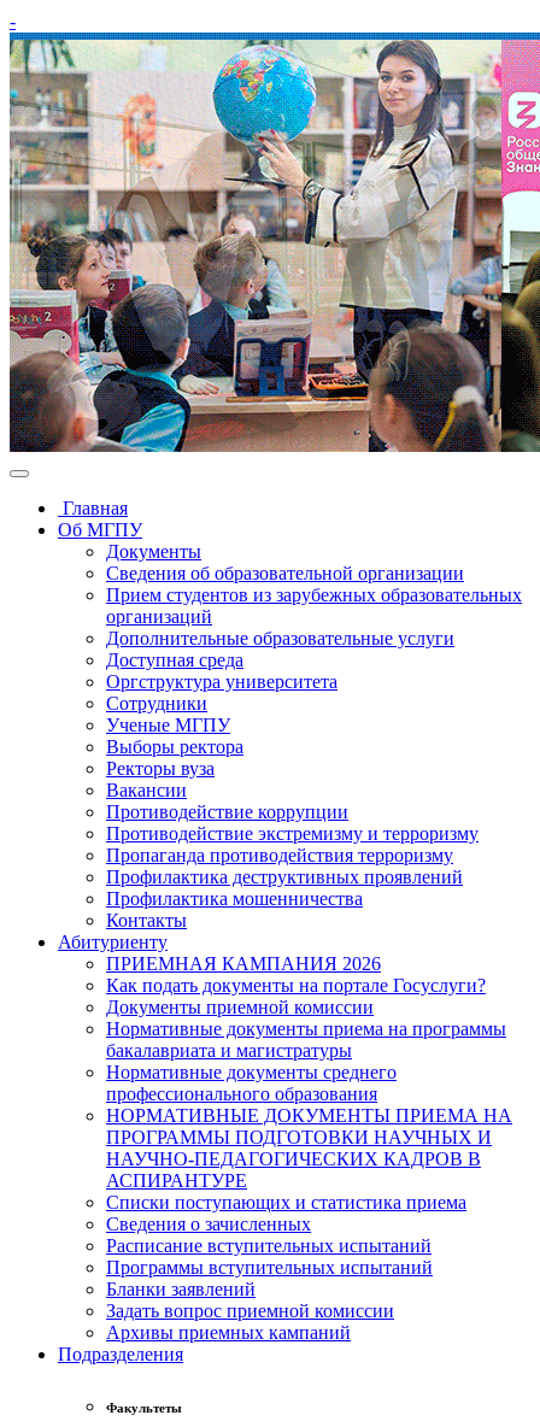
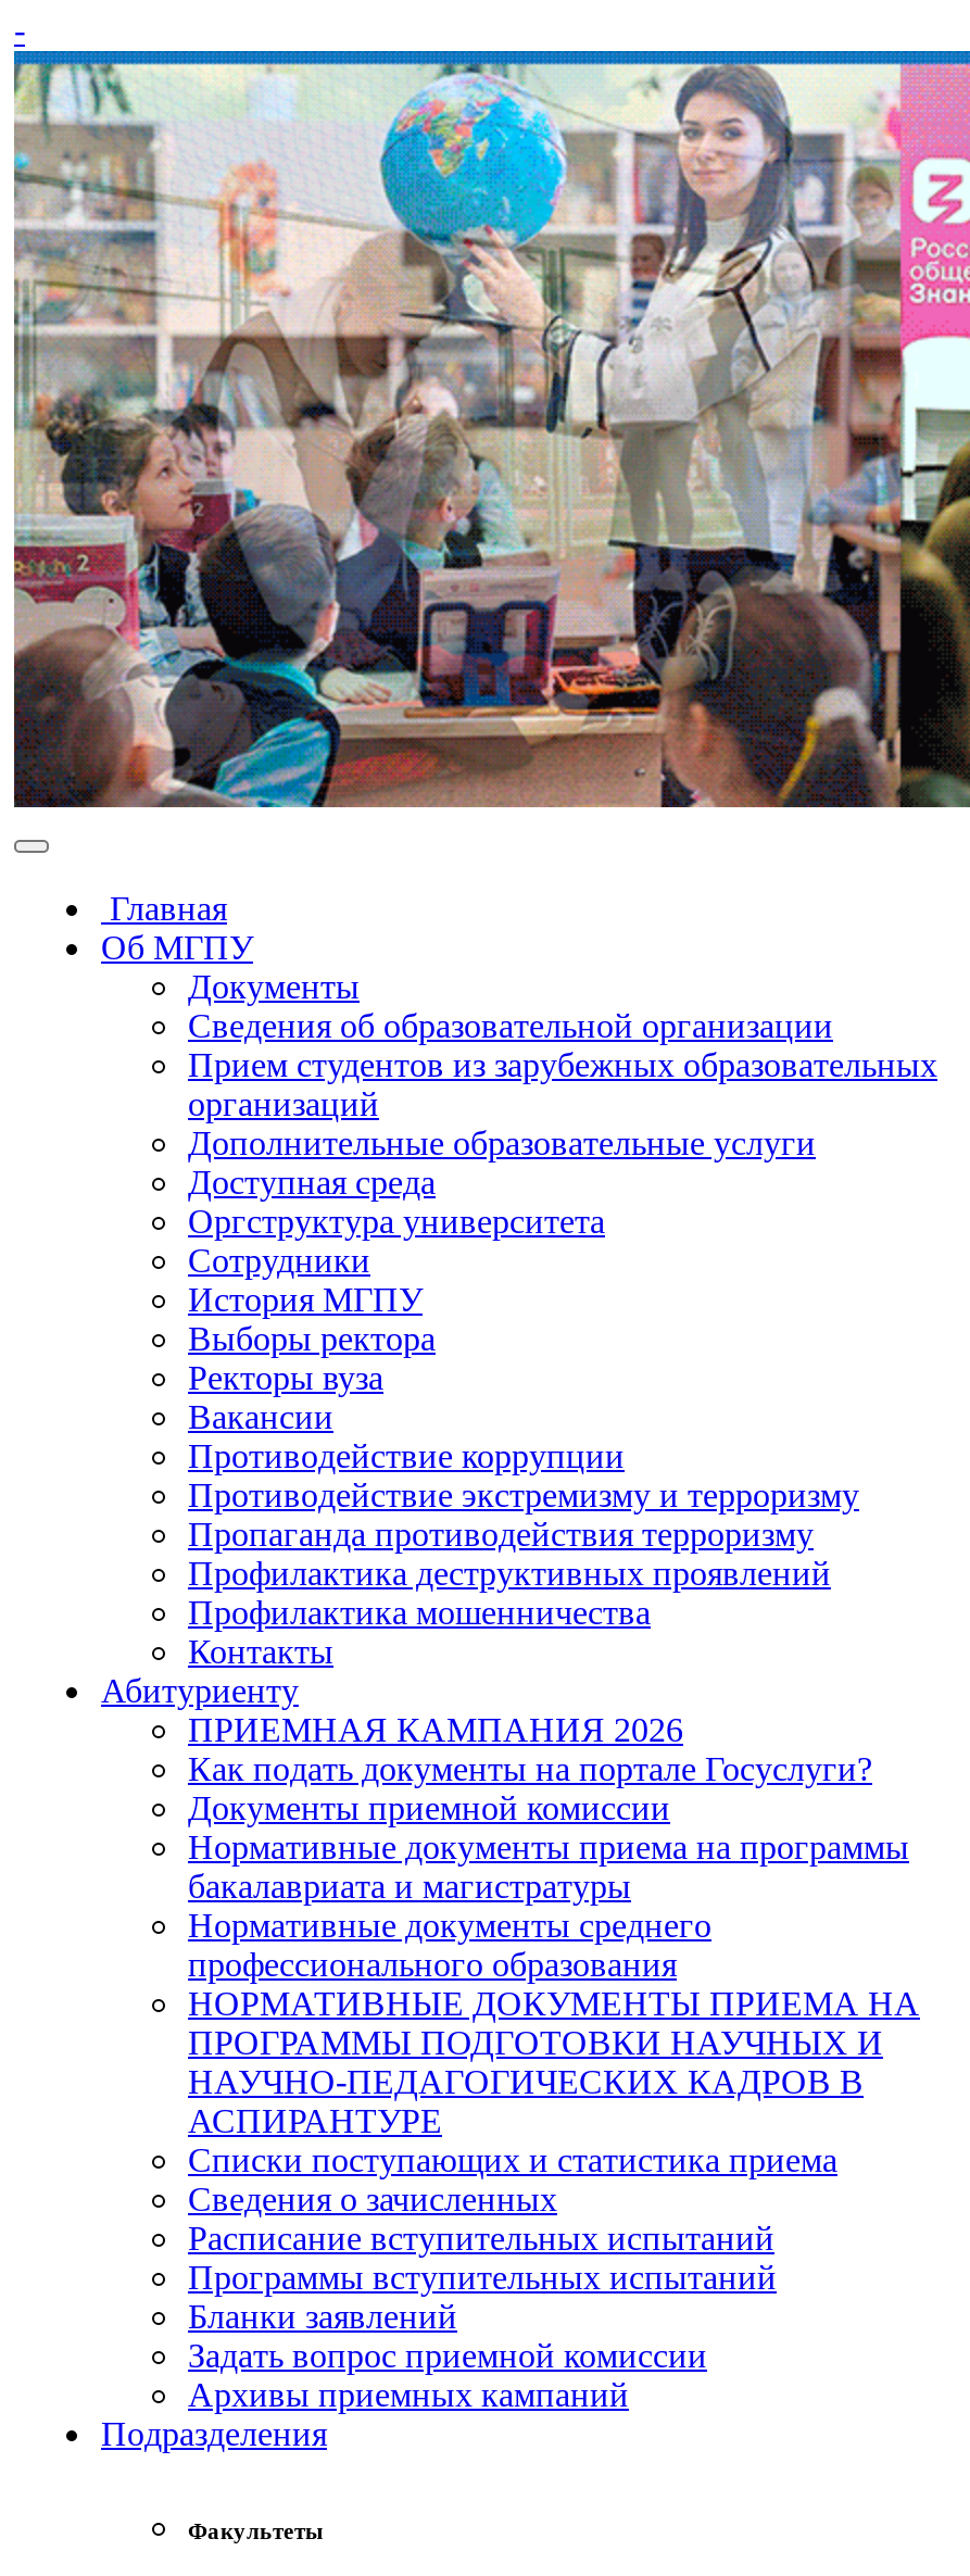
- Ученые МГПУ
+ История МГПУ
